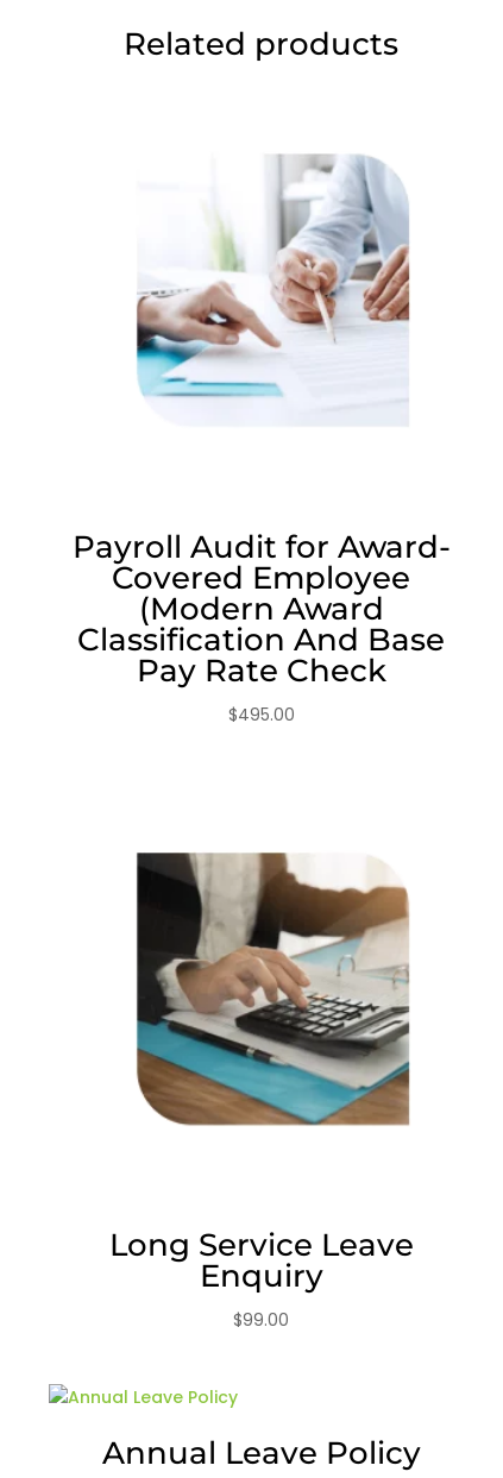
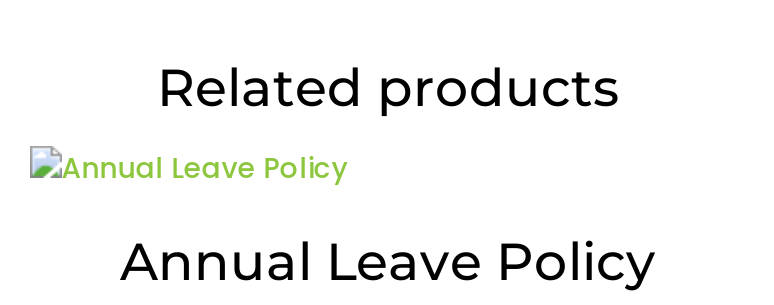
- [image]

- Payroll Audit for Award-
- Covered Employee
- (Modern Award
- Classification And Base
- Pay Rate Check
- $495.00

- [image]

- Long Service Leave
- Enquiry
- $99.00
